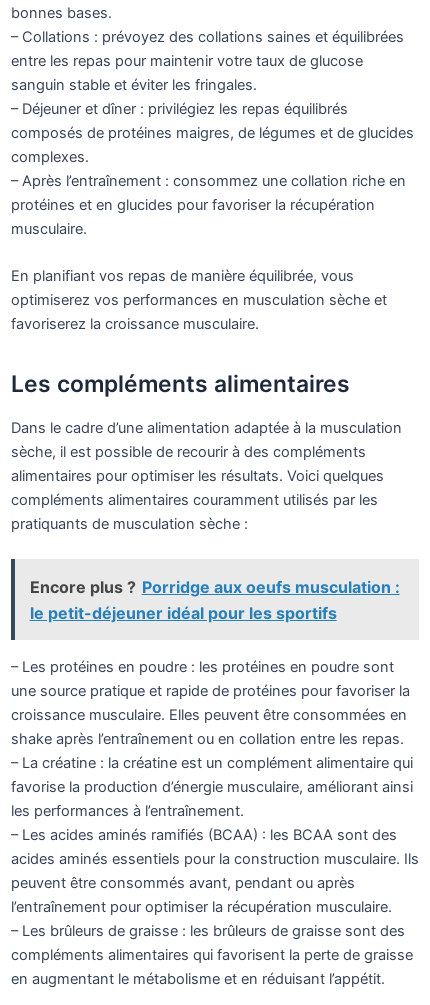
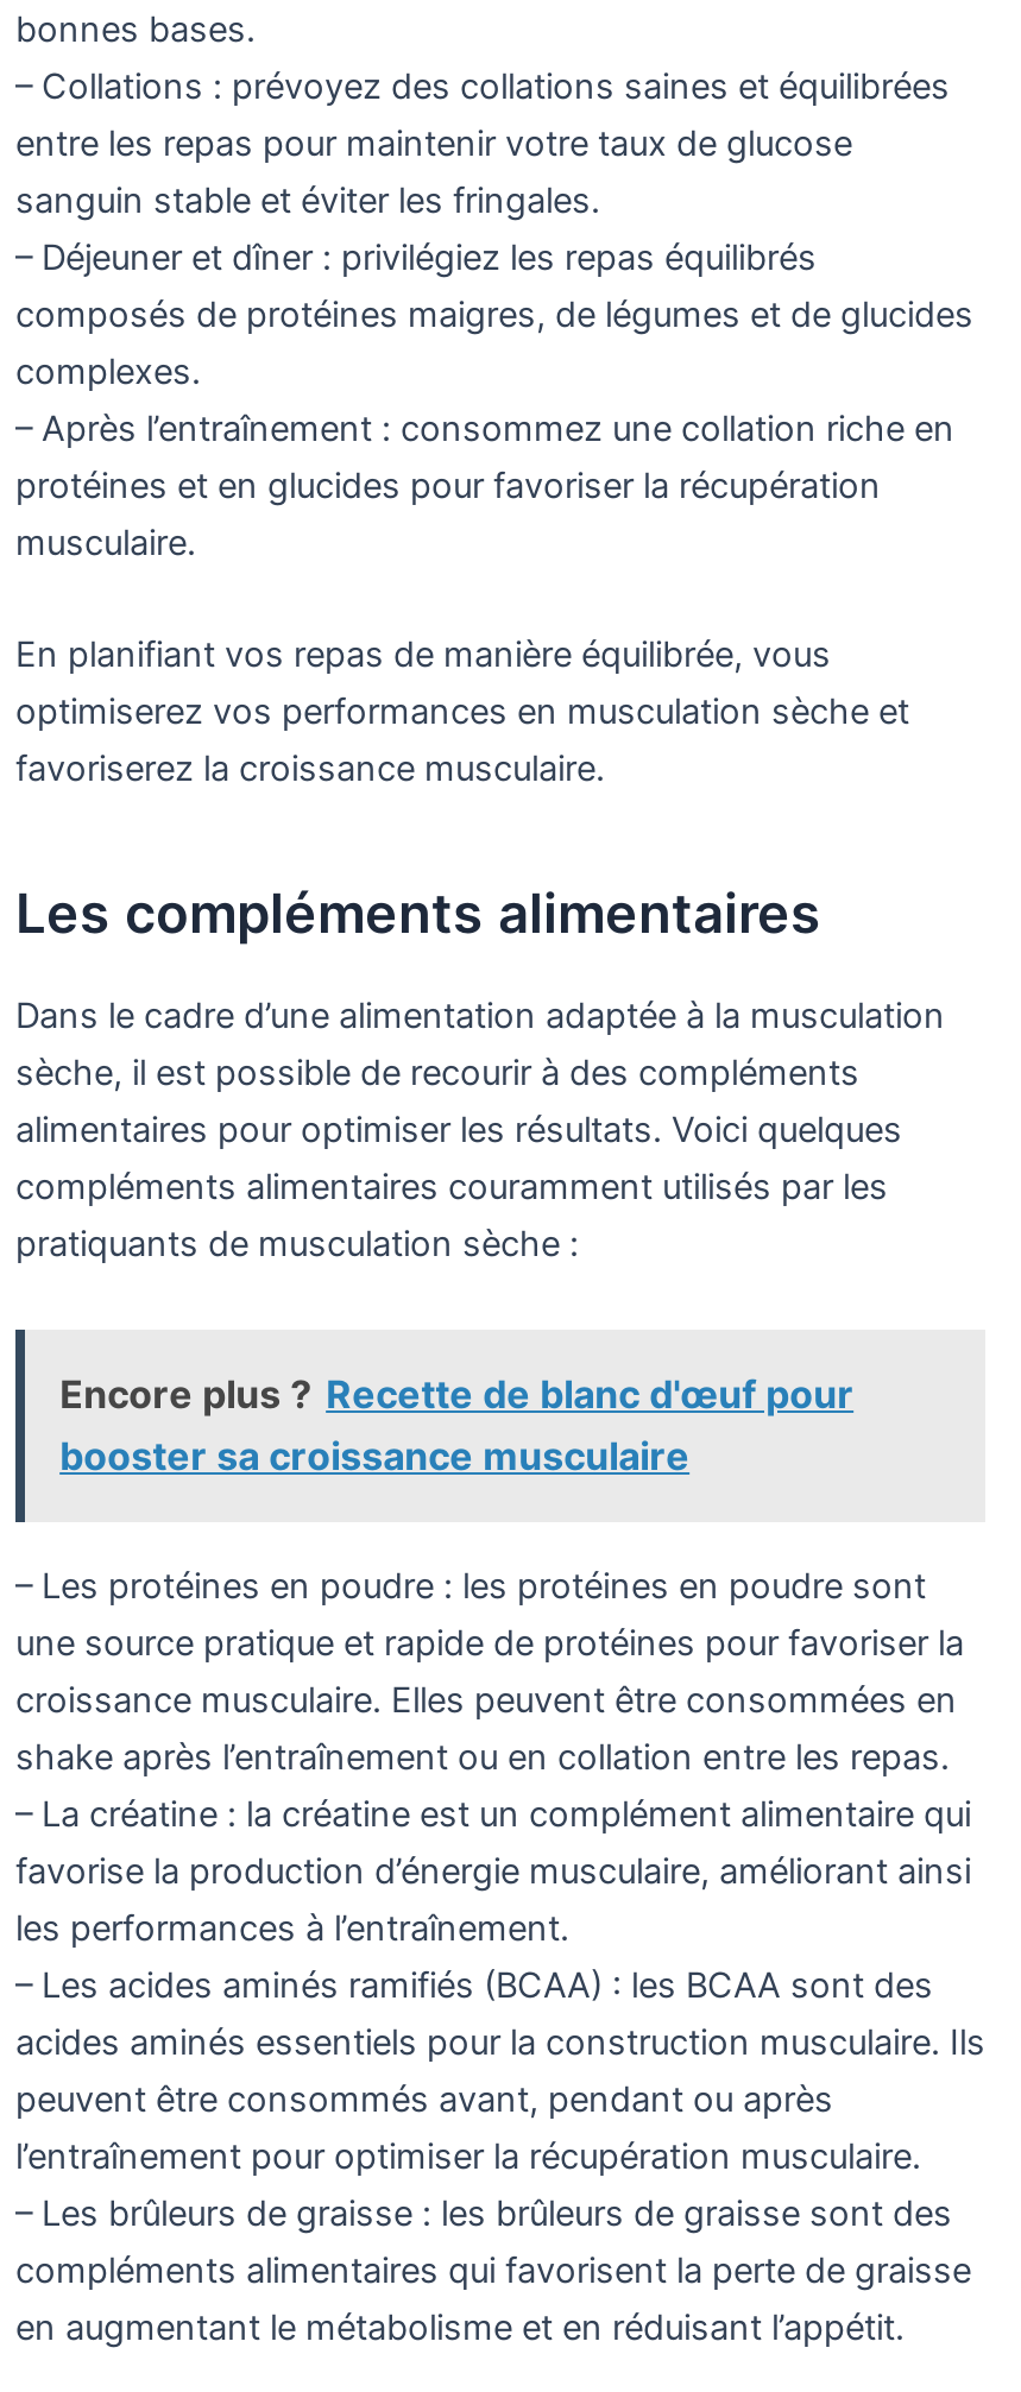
- Encore plus ? Porridge aux oeufs musculation :
- le petit-déjeuner idéal pour les sportifs
+ Encore plus ? Recette de blanc d'œuf pour
+ booster sa croissance musculaire
